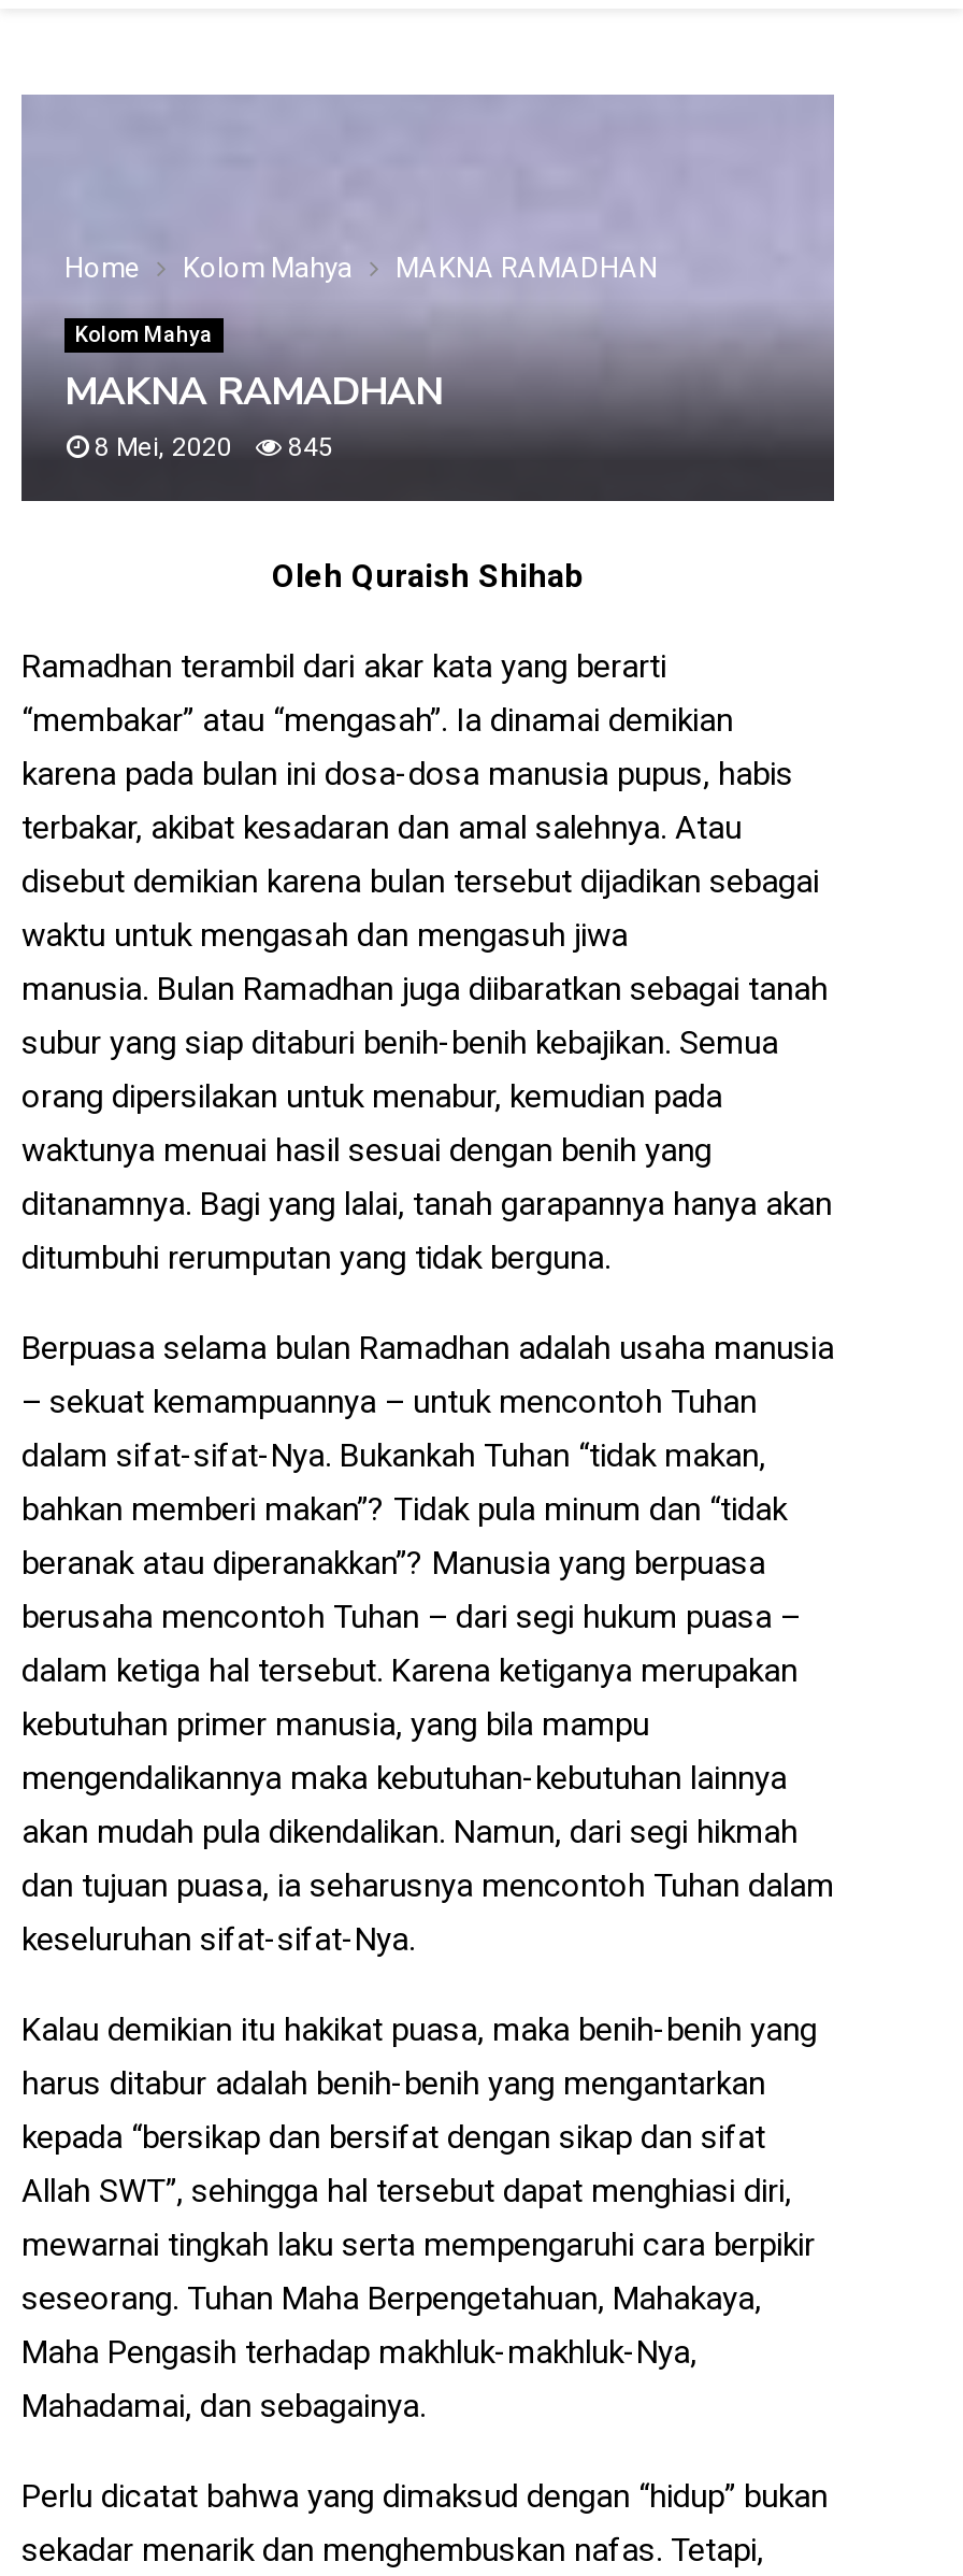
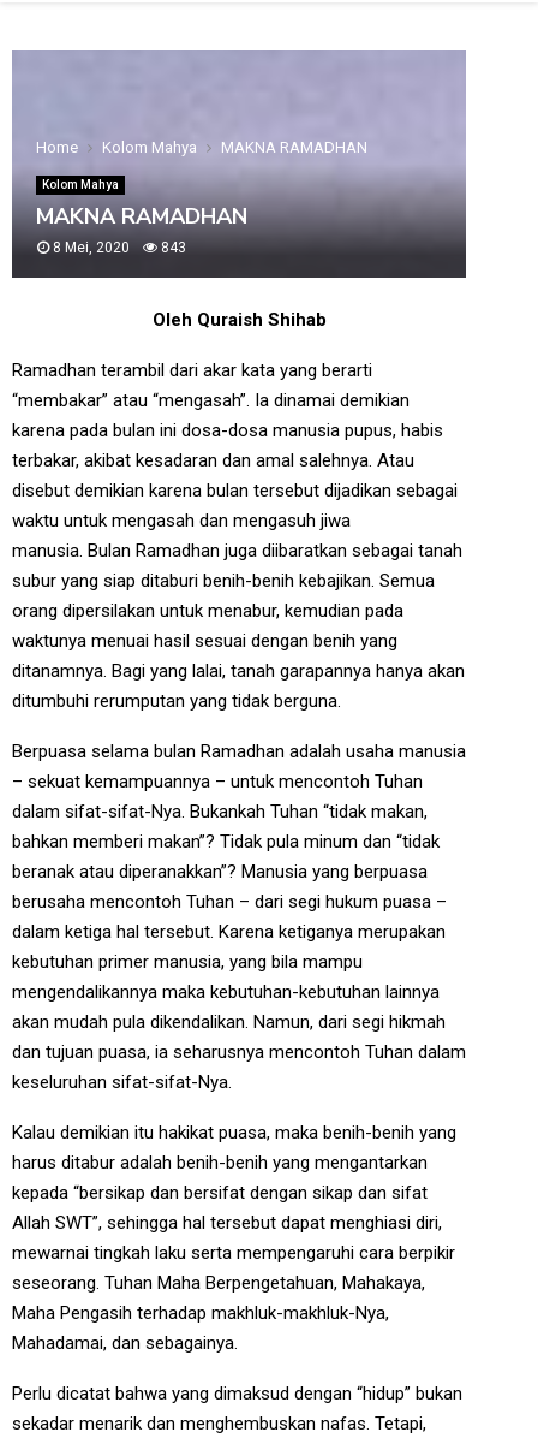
- 8 Mei, 2020 845
+ 8 Mei, 2020 843
